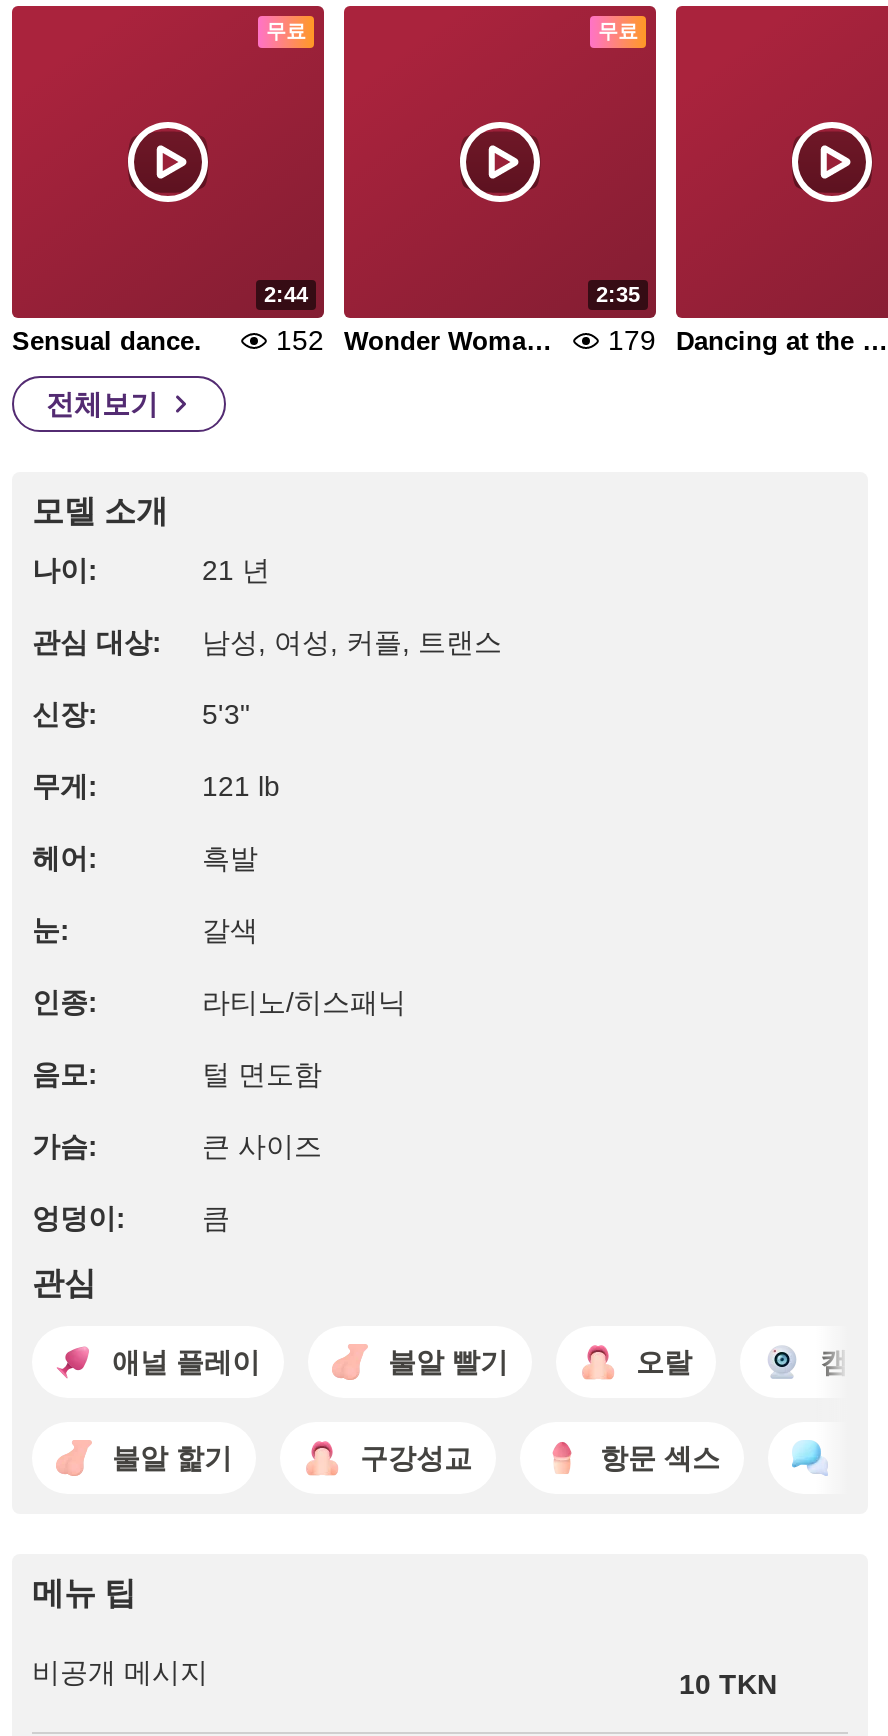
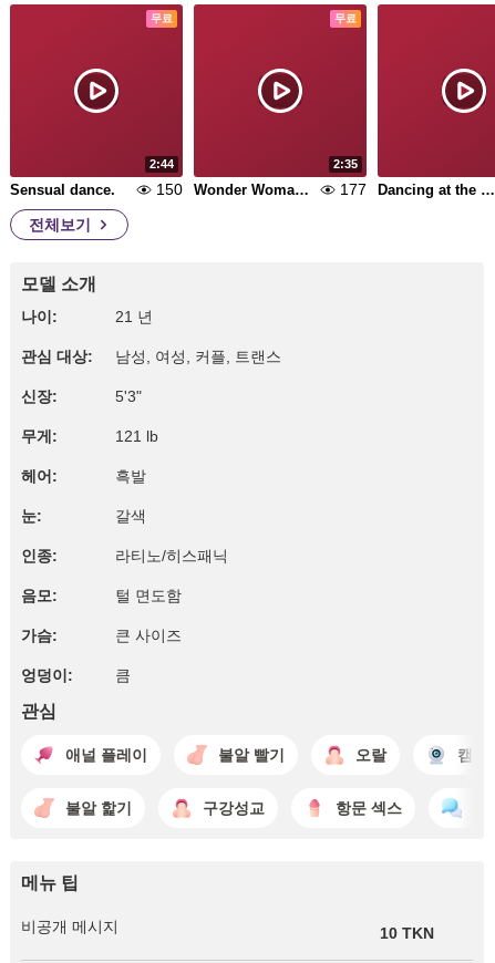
- 152
+ 150

- 179
+ 177
